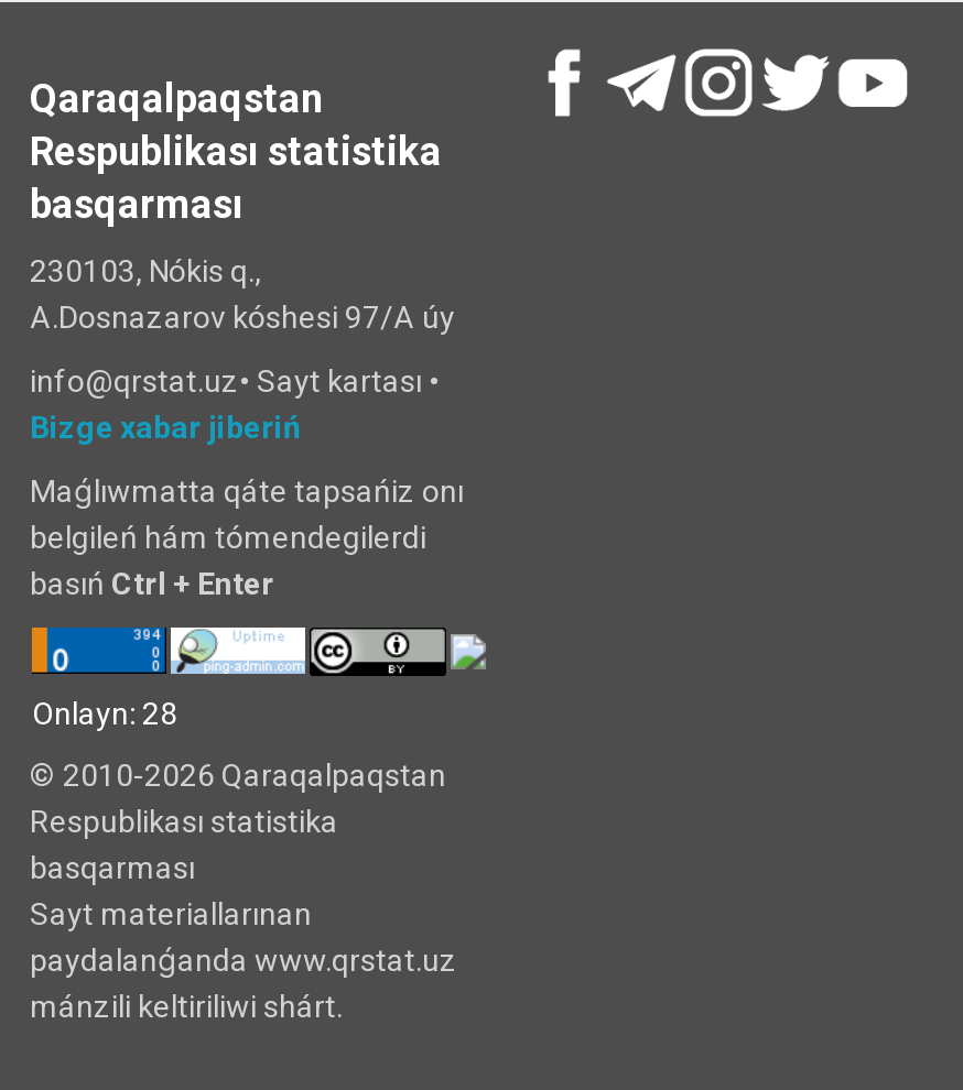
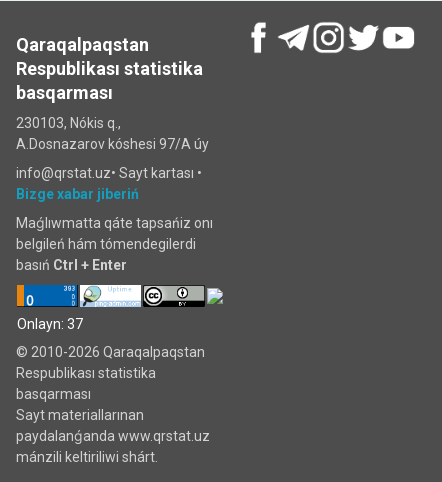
- Onlayn: 28
+ Onlayn: 37
